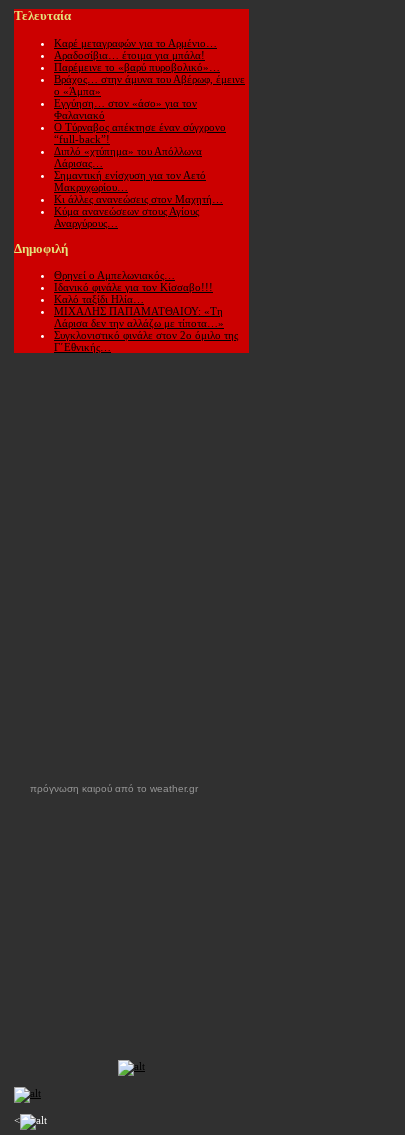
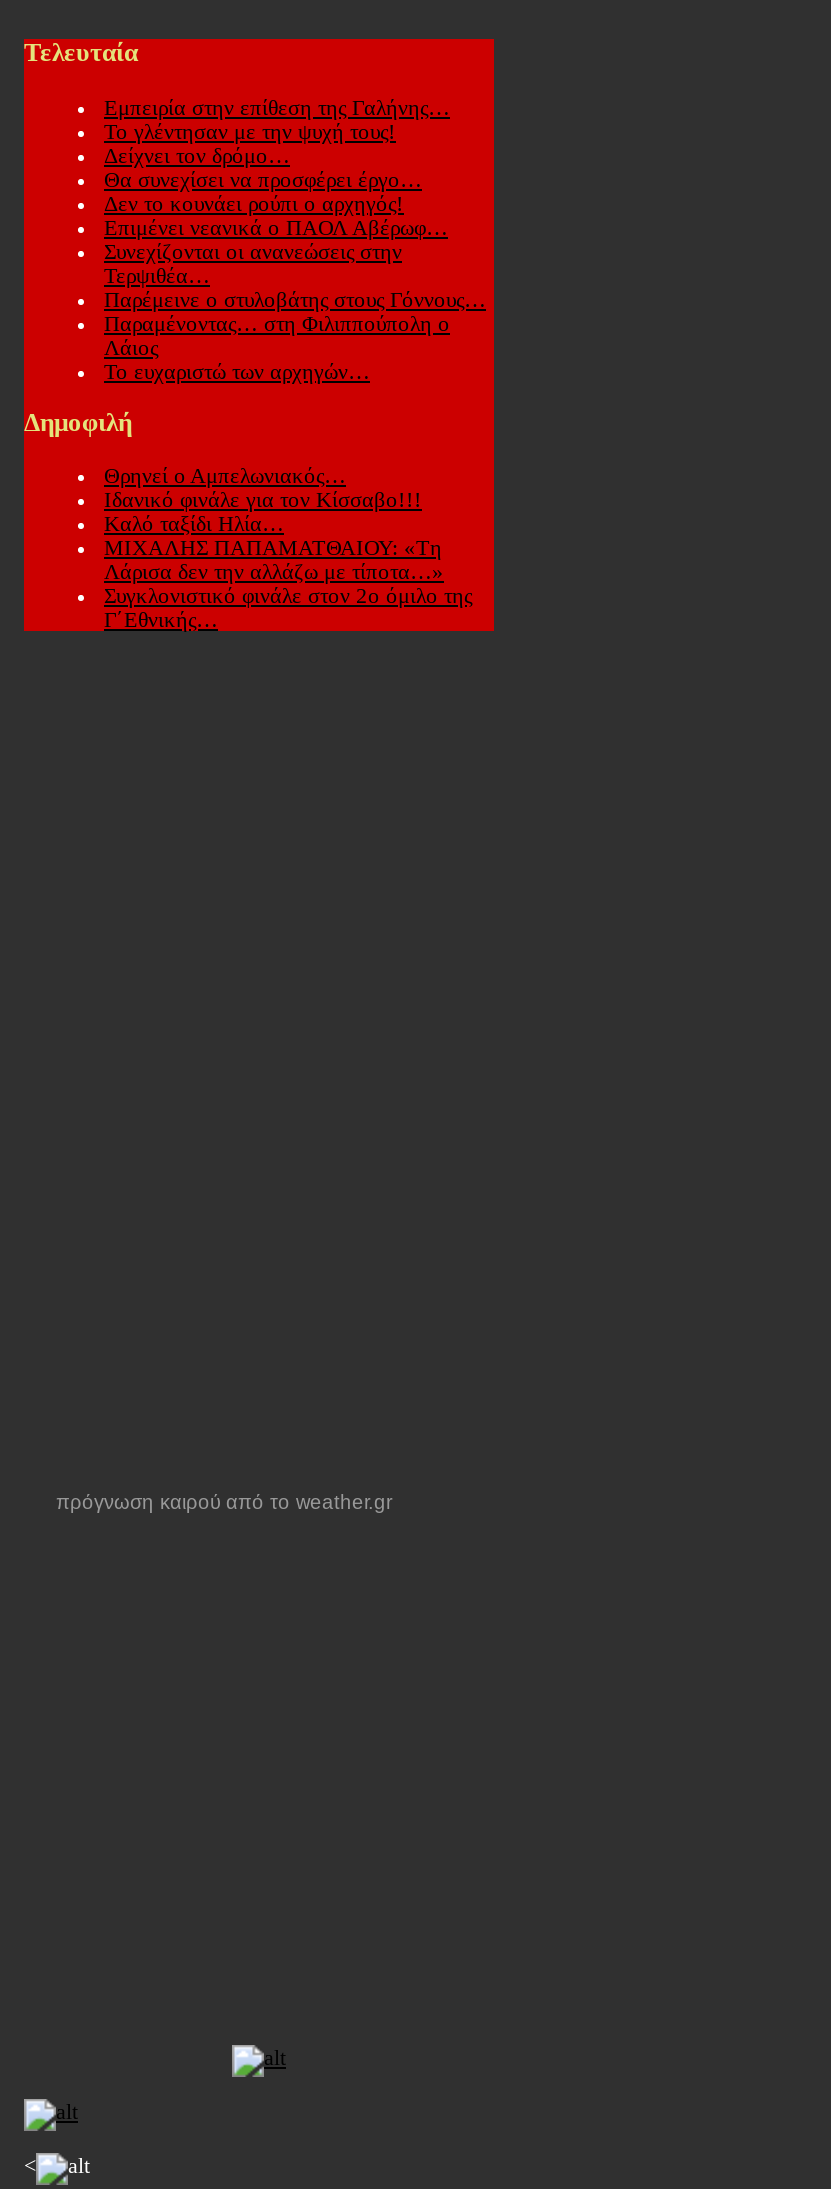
- Καρέ μεταγραφών για το Αρμένιο…
- Αραδοσίβια… έτοιμα για μπάλα!
- Παρέμεινε το «βαρύ πυροβολικό»…
- Βράχος… στην άμυνα του Αβέρωφ, έμεινε
- ο «Άμπα»
- Εγγύηση… στον «άσο» για τον
- Φαλανιακό
- Ο Τύρναβος απέκτησε έναν σύγχρονο
- “full-back”!
- Διπλό «χτύπημα» του Απόλλωνα
- Λάρισας…
- Σημαντική ενίσχυση για τον Αετό
- Μακρυχωρίου…
- Κι άλλες ανανεώσεις στον Μαχητή…
- Κύμα ανανεώσεων στους Αγίους
- Αναργύρους…
+ Εμπειρία στην επίθεση της Γαλήνης…
+ Το γλέντησαν με την ψυχή τους!
+ Δείχνει τον δρόμο…
+ Θα συνεχίσει να προσφέρει έργο…
+ Δεν το κουνάει ρούπι ο αρχηγός!
+ Επιμένει νεανικά ο ΠΑΟΛ Αβέρωφ…
+ Συνεχίζονται οι ανανεώσεις στην
+ Τερψιθέα…
+ Παρέμεινε ο στυλοβάτης στους Γόννους…
+ Παραμένοντας… στη Φιλιππούπολη ο
+ Λάιος
+ Το ευχαριστώ των αρχηγών…
